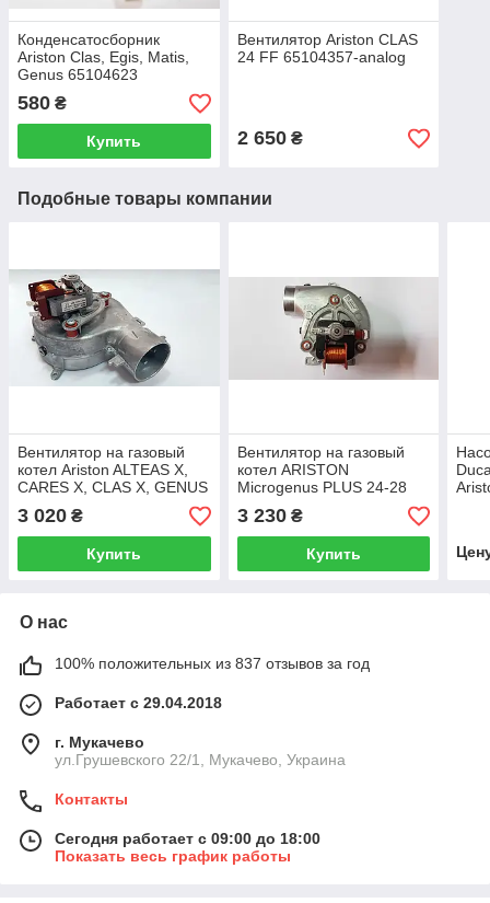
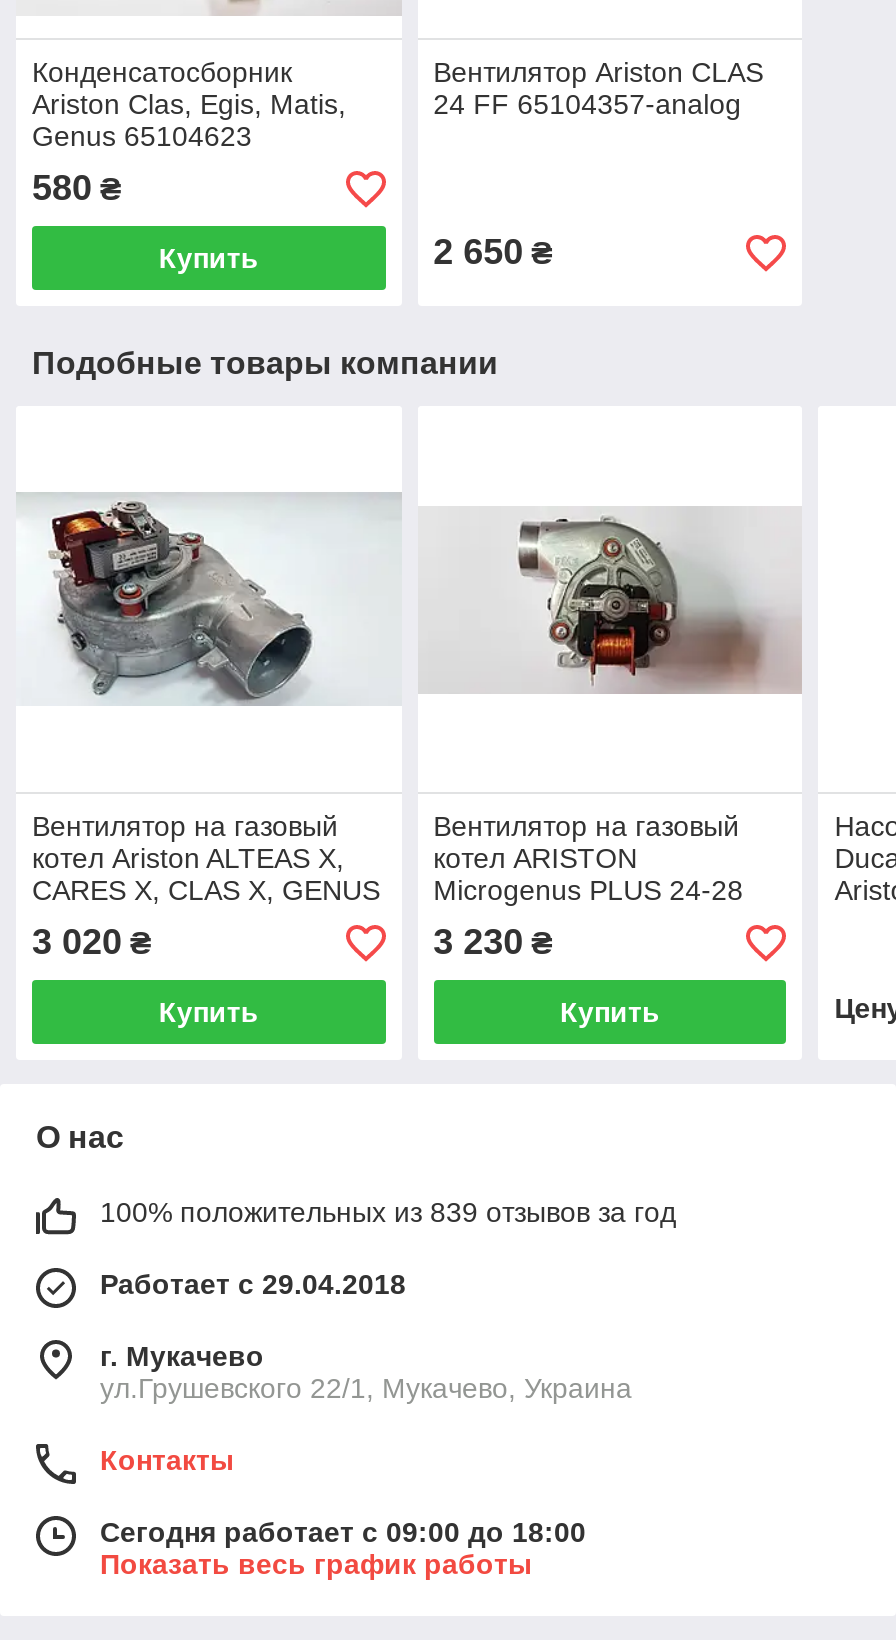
- 100% положительных из 837 отзывов за год
+ 100% положительных из 839 отзывов за год
